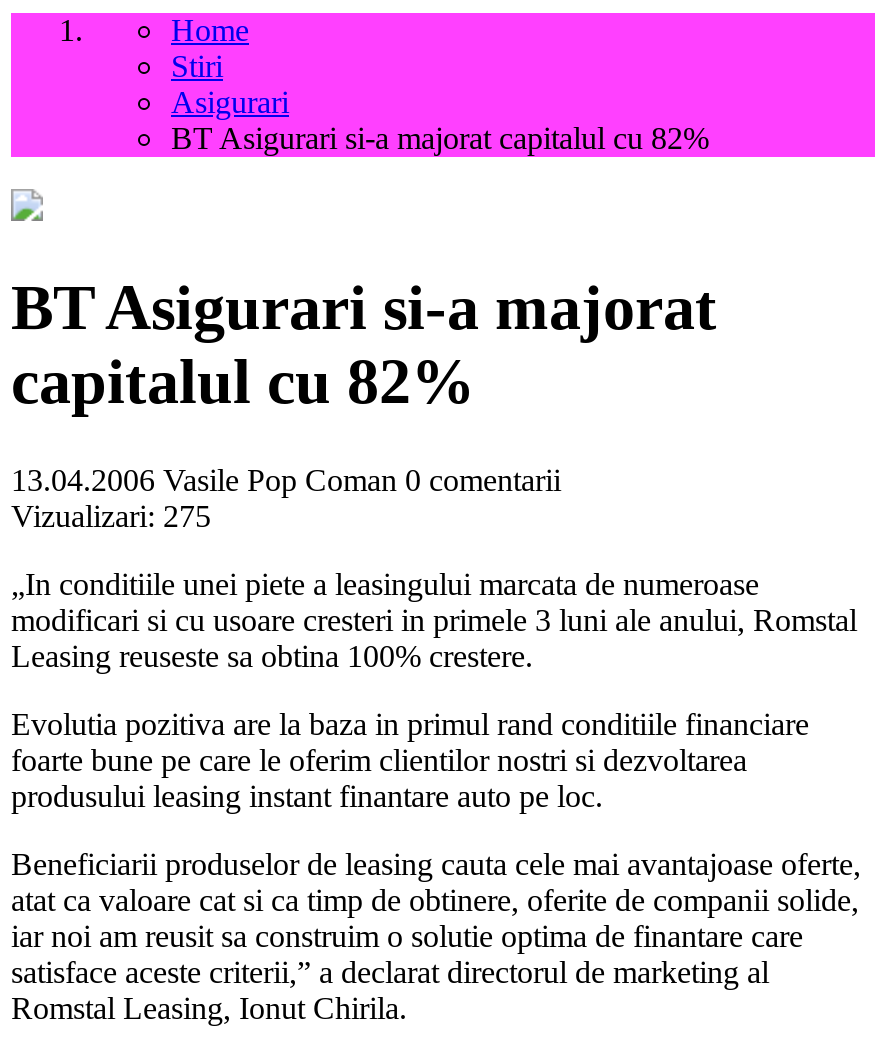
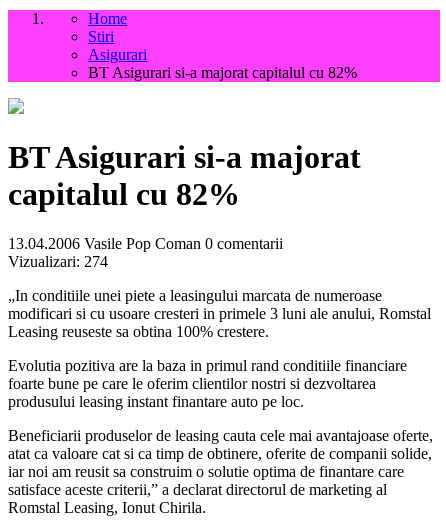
- Vizualizari: 275
+ Vizualizari: 274
